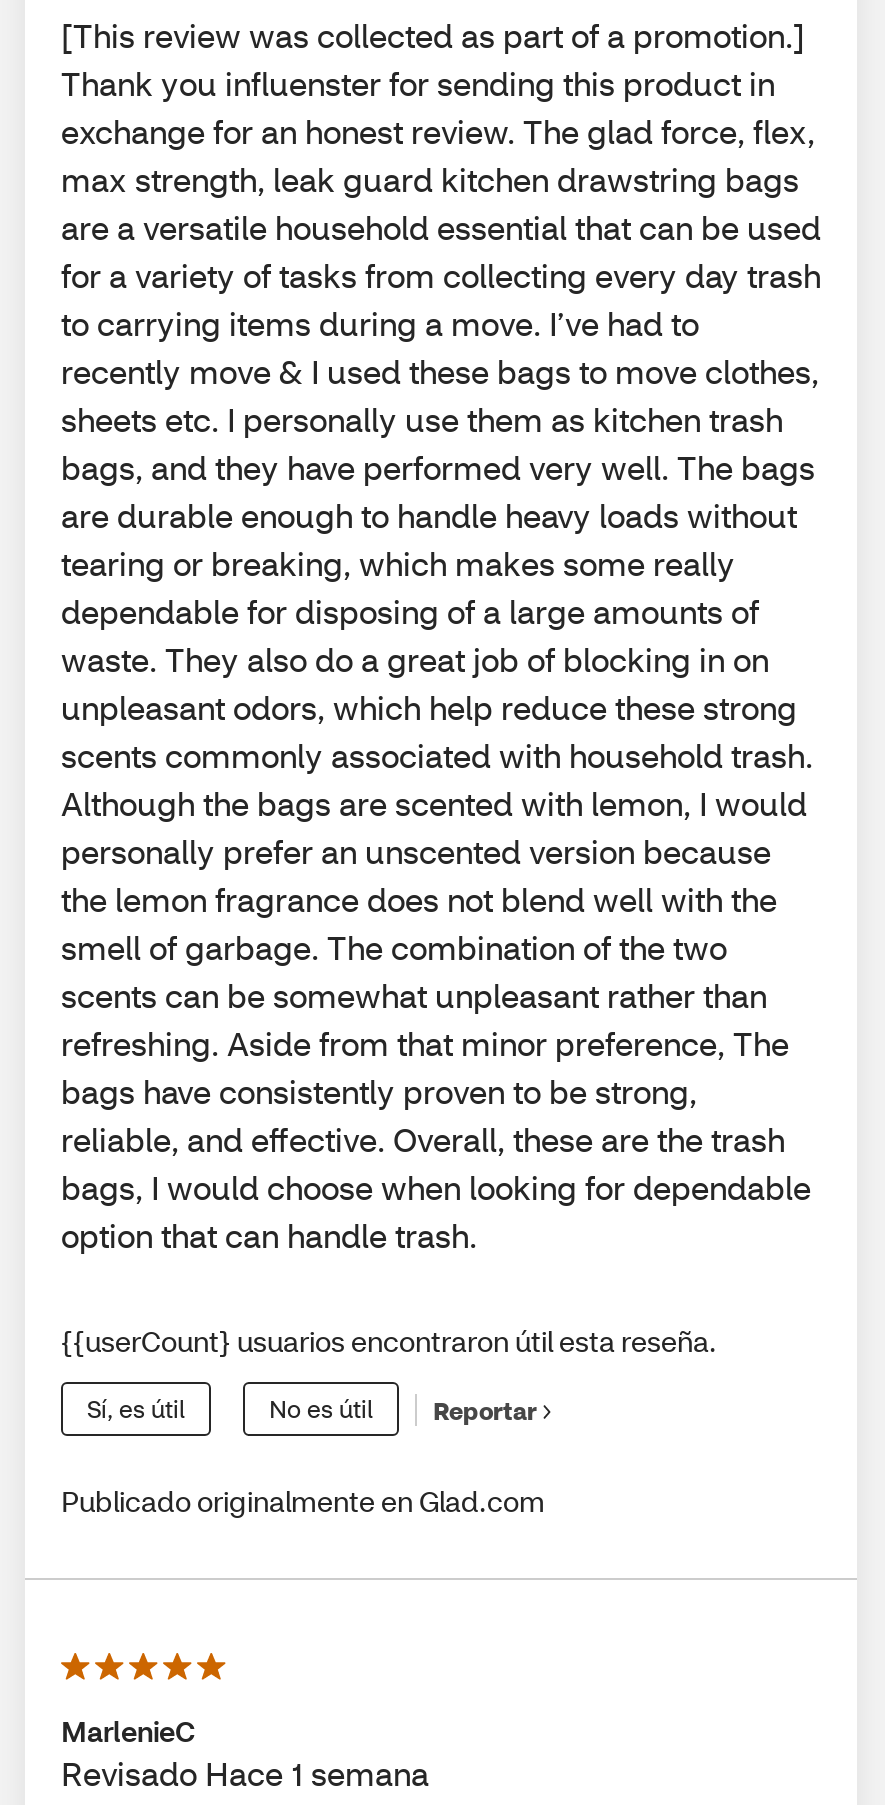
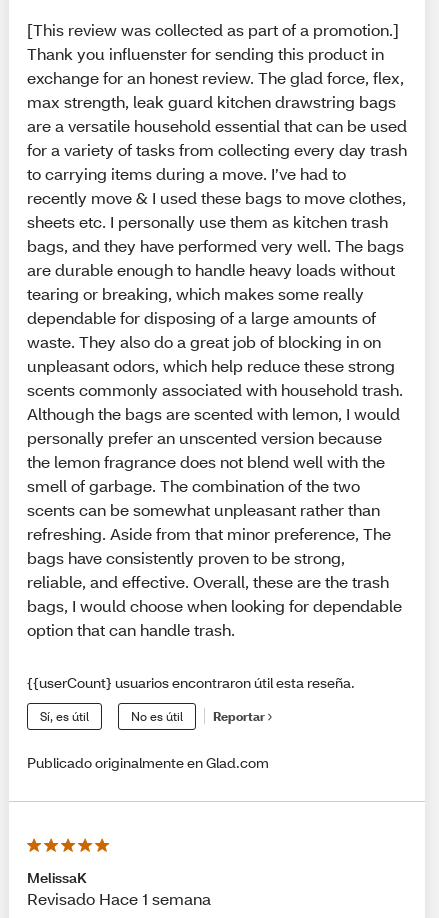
- MarlenieC
+ MelissaK
